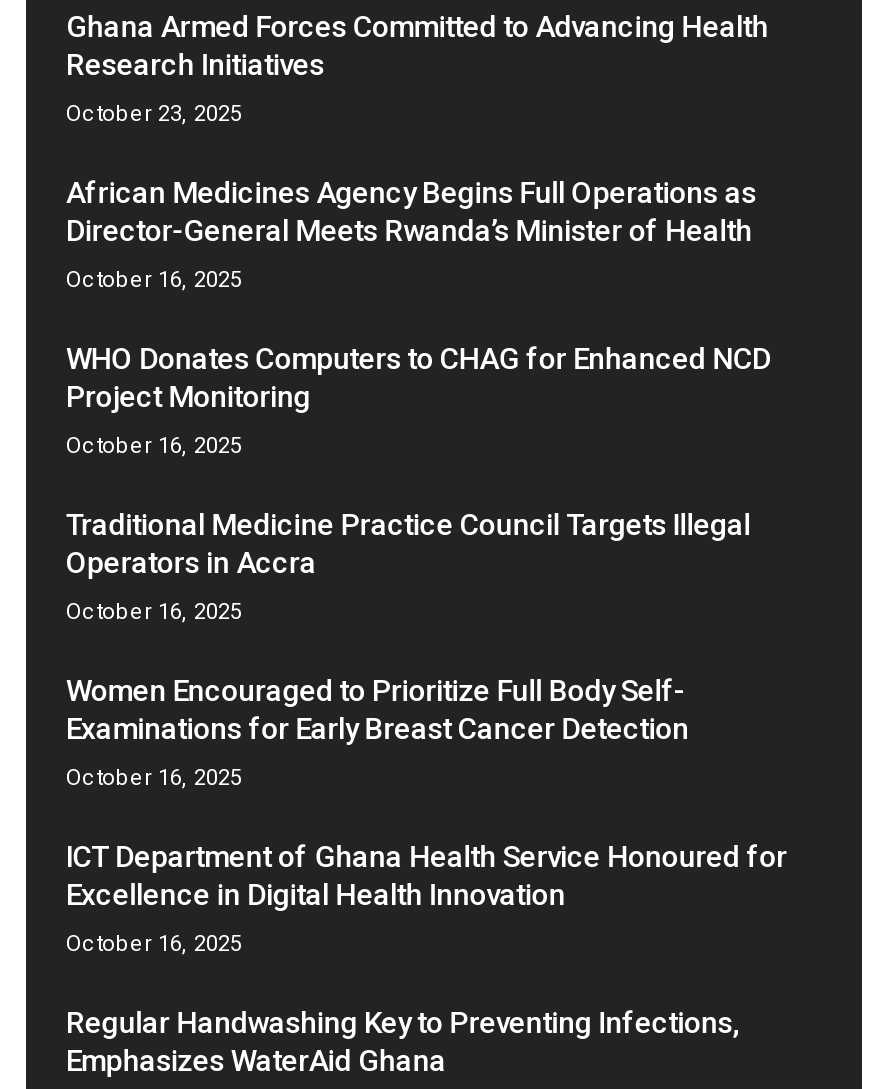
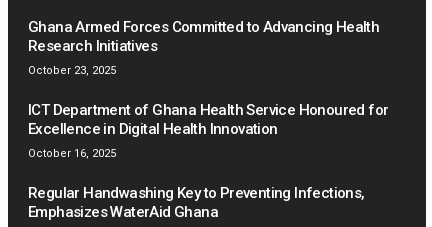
- African Medicines Agency Begins Full Operations as
- Director-General Meets Rwanda’s Minister of Health
- October 16, 2025
- WHO Donates Computers to CHAG for Enhanced NCD
- Project Monitoring
- October 16, 2025
- Traditional Medicine Practice Council Targets Illegal
- Operators in Accra
- October 16, 2025
- Women Encouraged to Prioritize Full Body Self-
- Examinations for Early Breast Cancer Detection
- October 16, 2025
